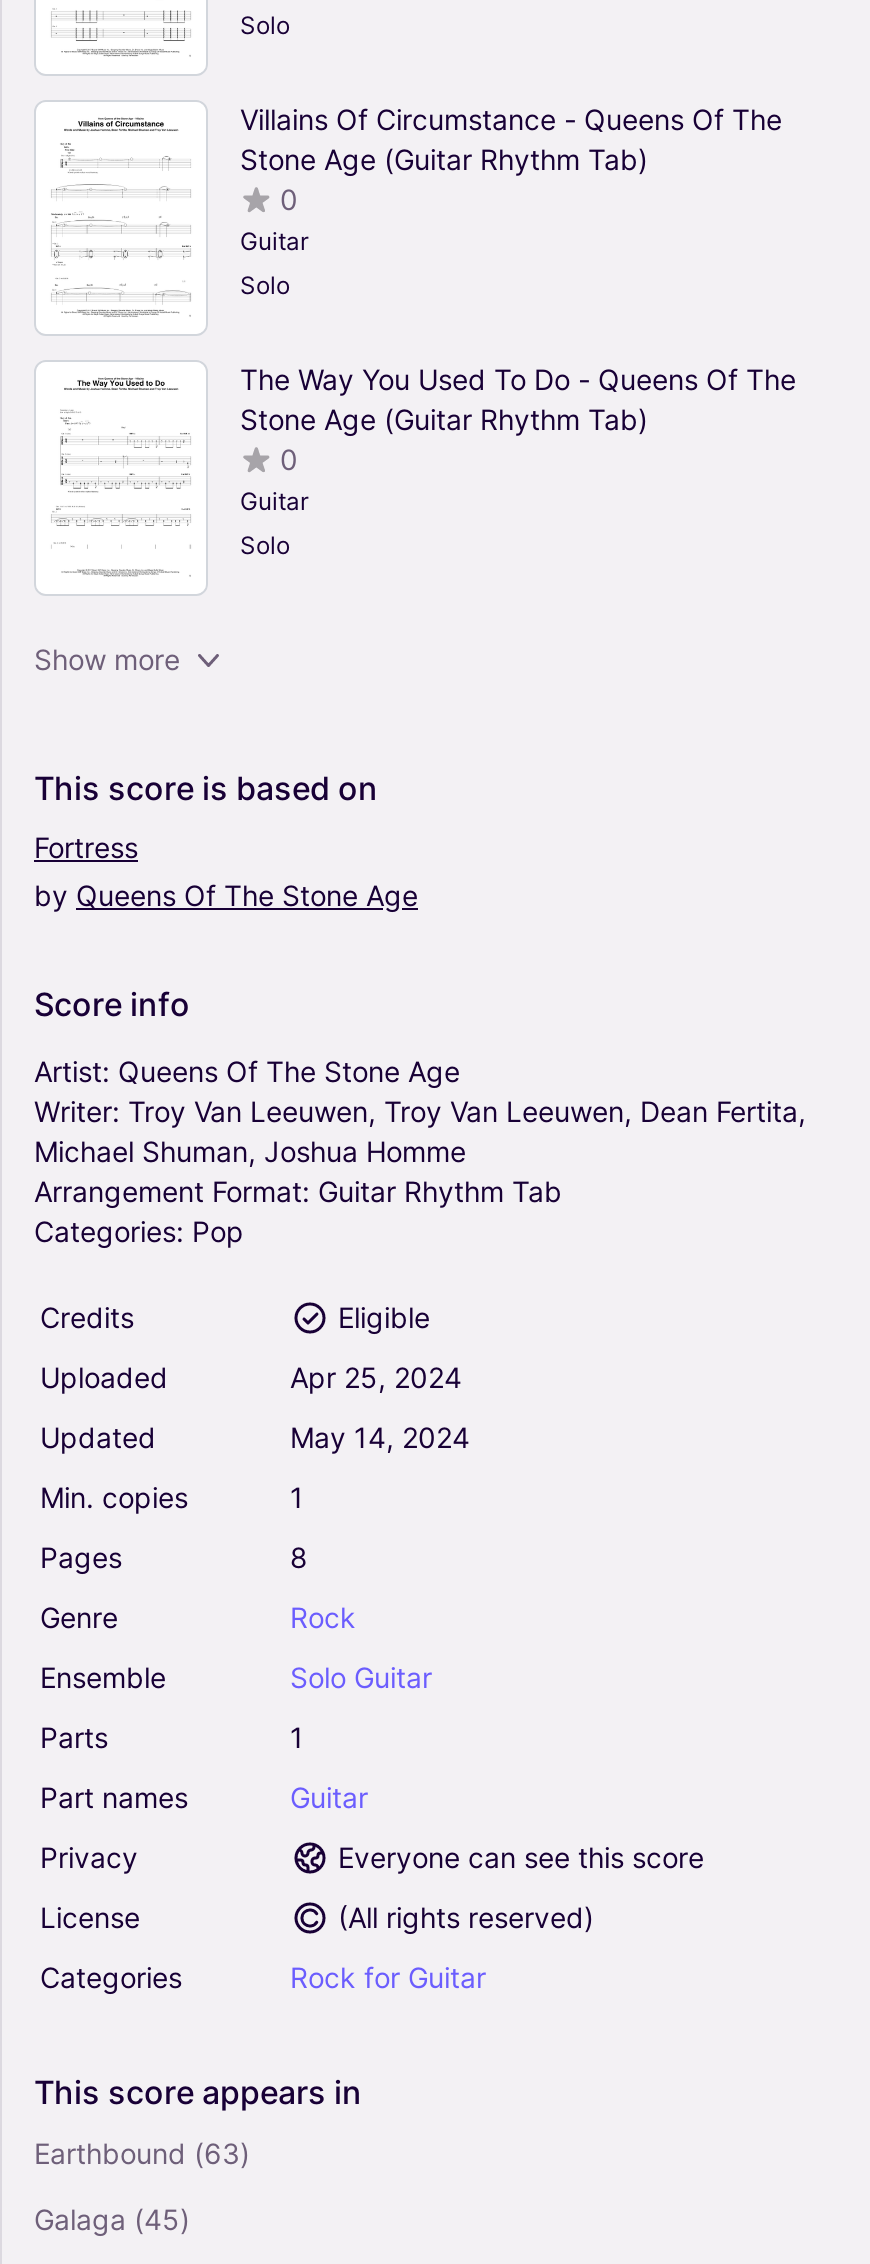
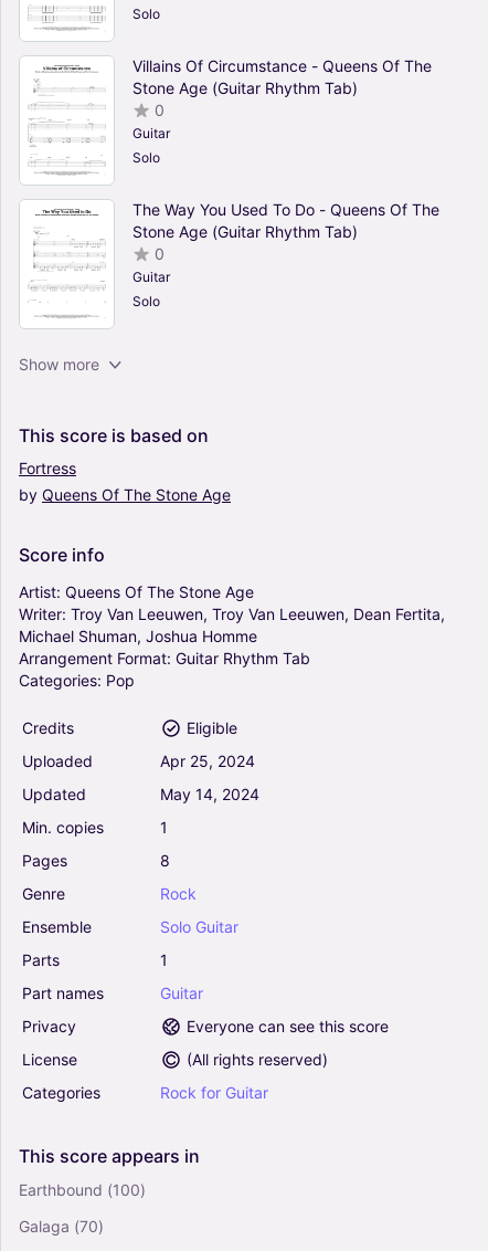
- Earthbound (63)
+ Earthbound (100)

- Galaga (45)
+ Galaga (70)
